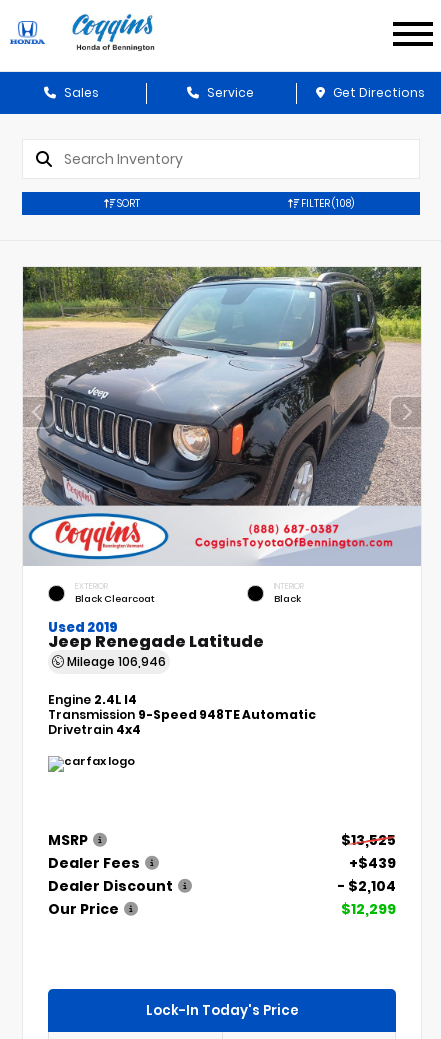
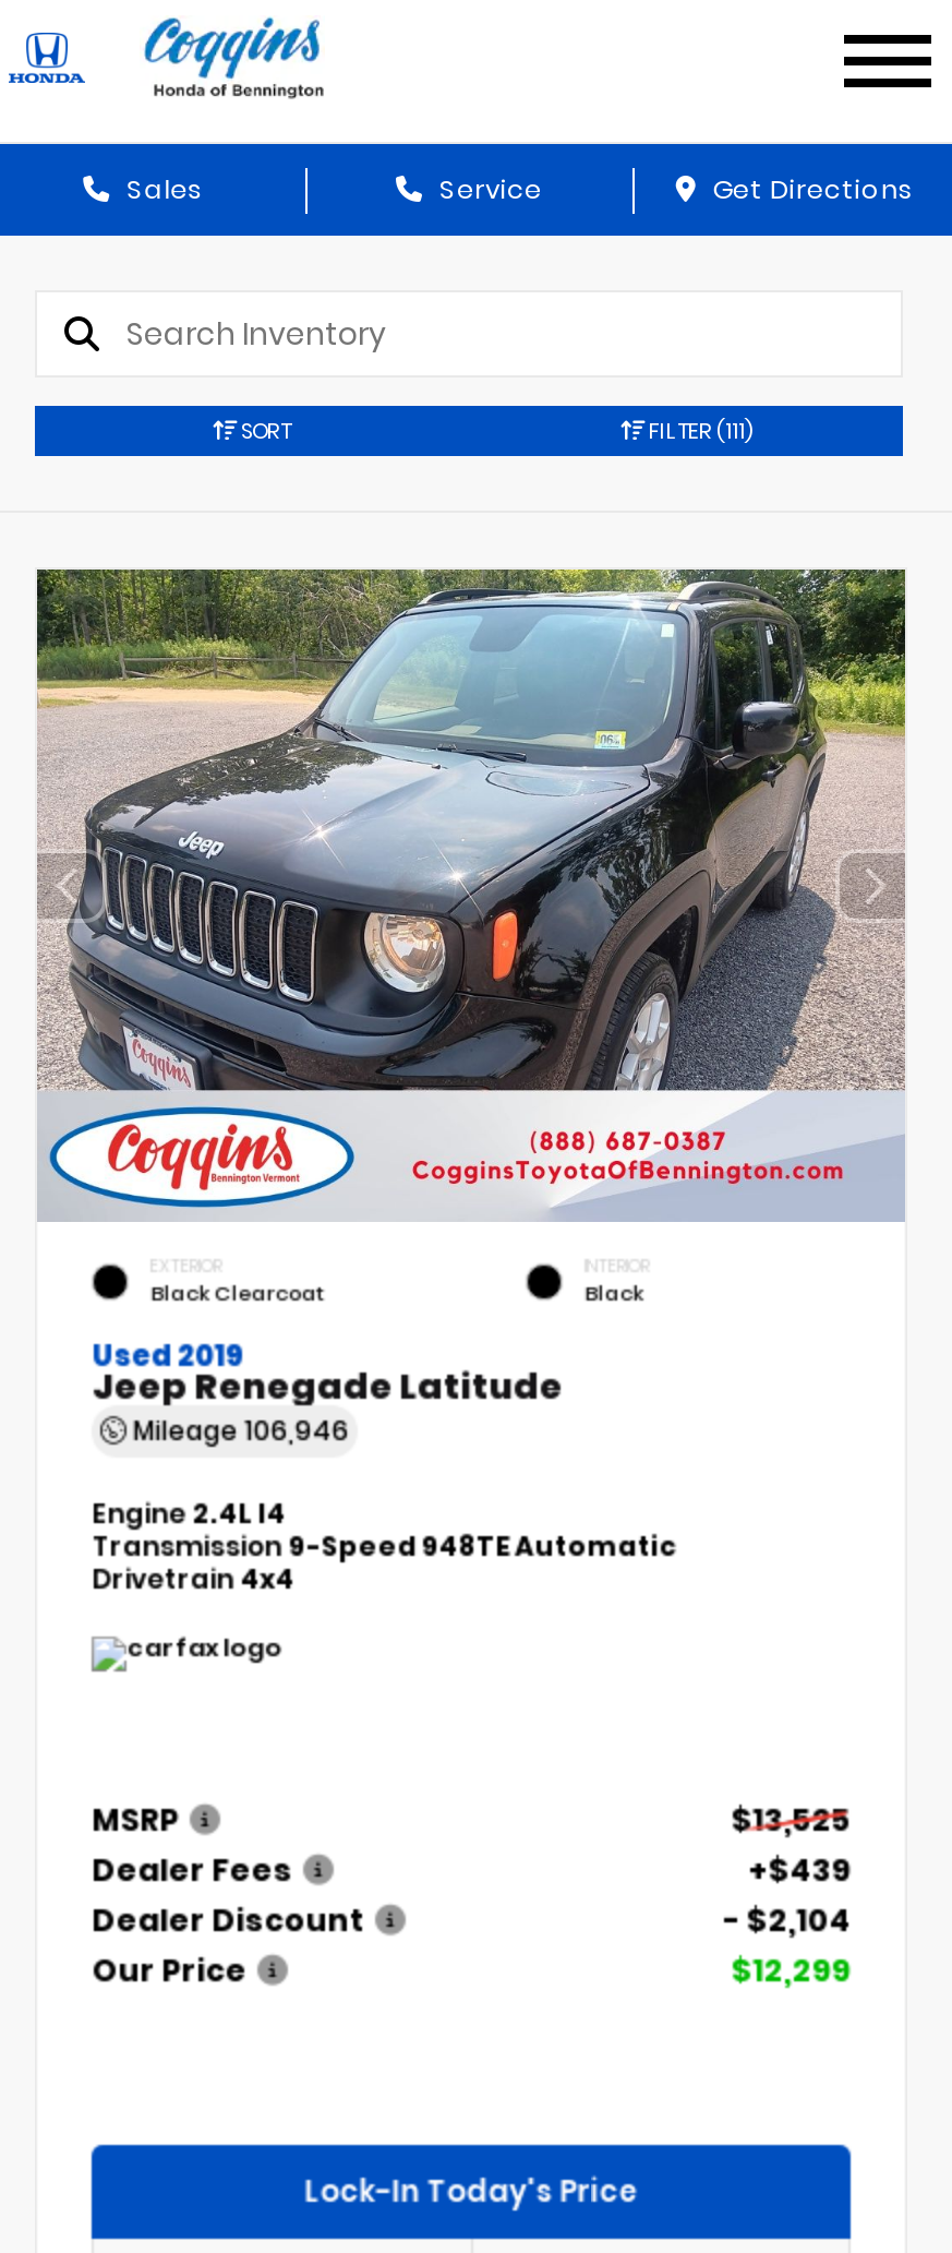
- FILTER (108)
+ FILTER (111)
